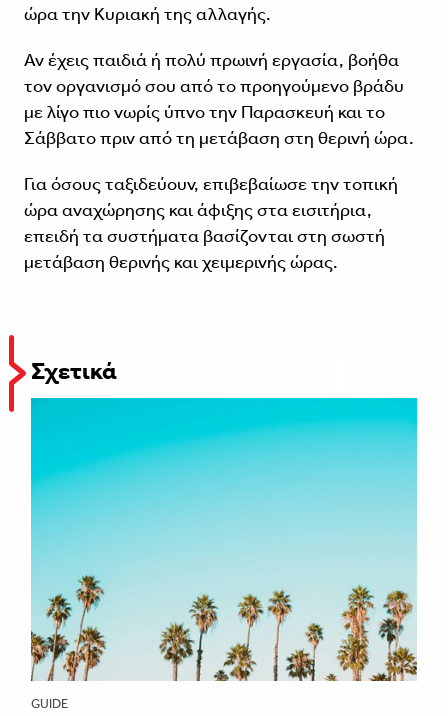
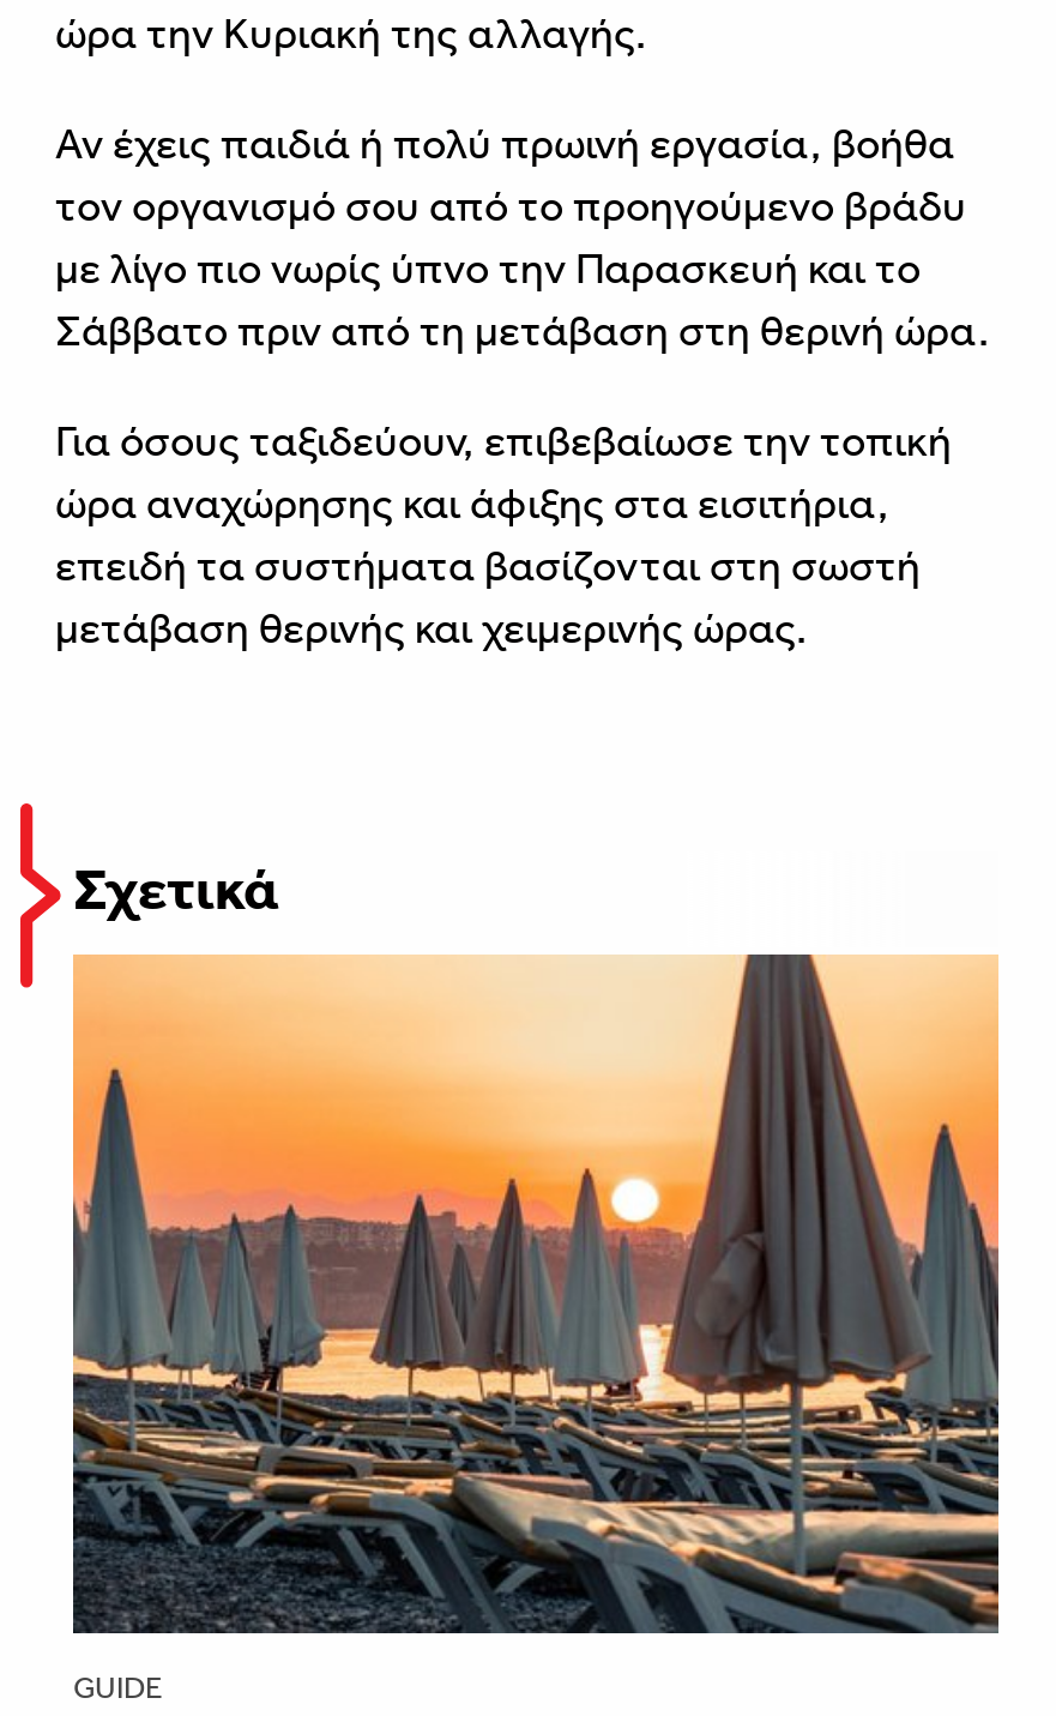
- [image]
+ [image]
